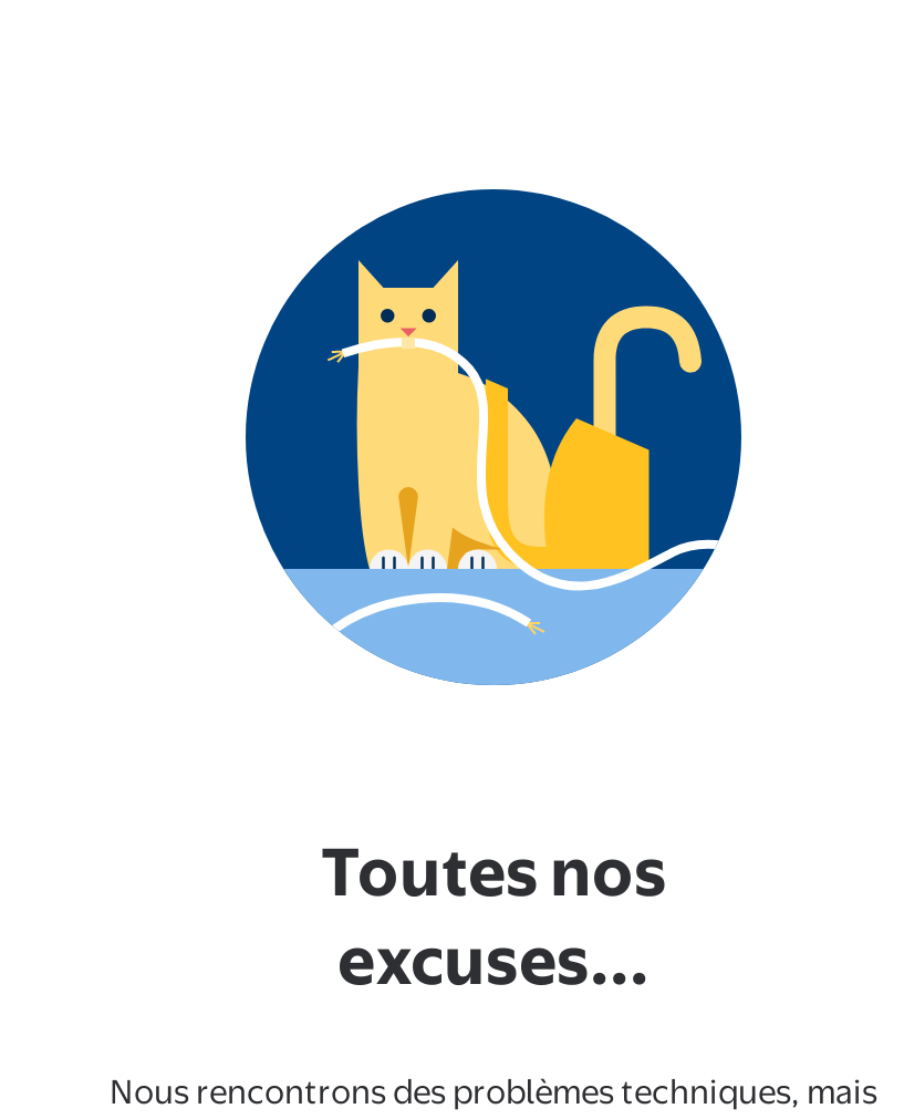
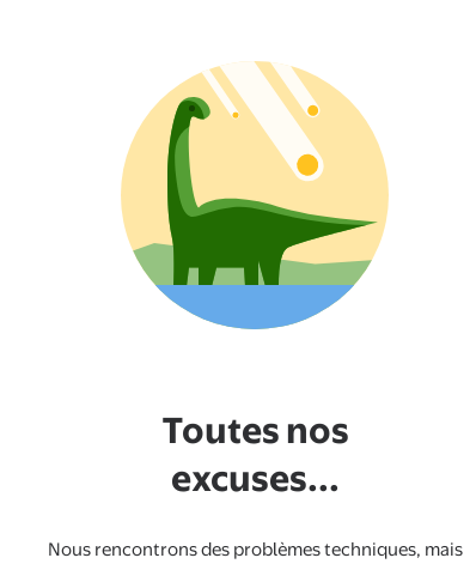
- [image]
+ [image]
